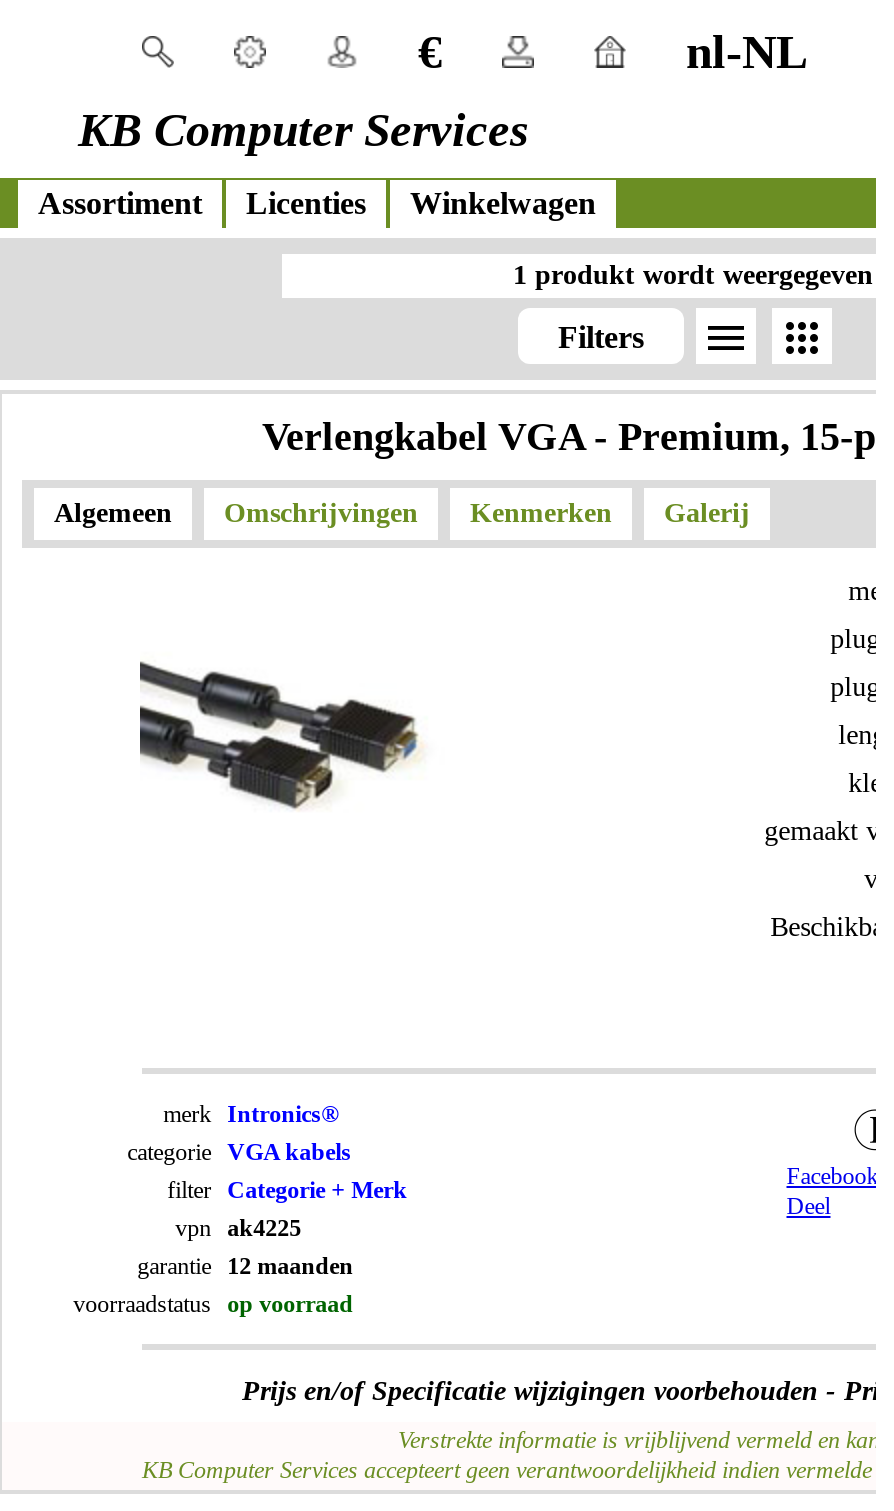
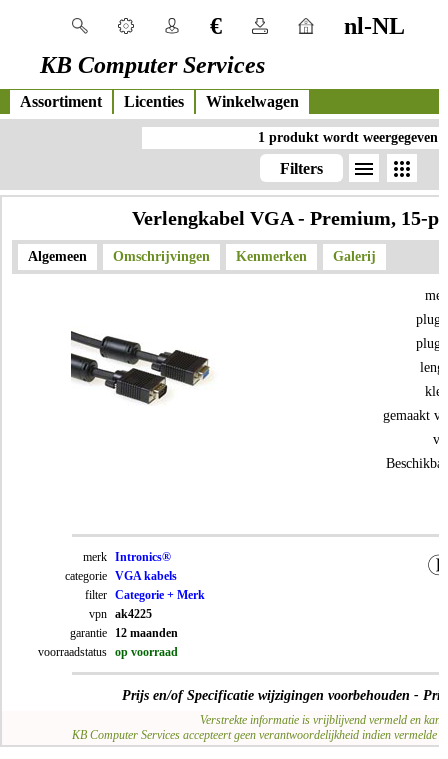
- Facebook
- Deel
